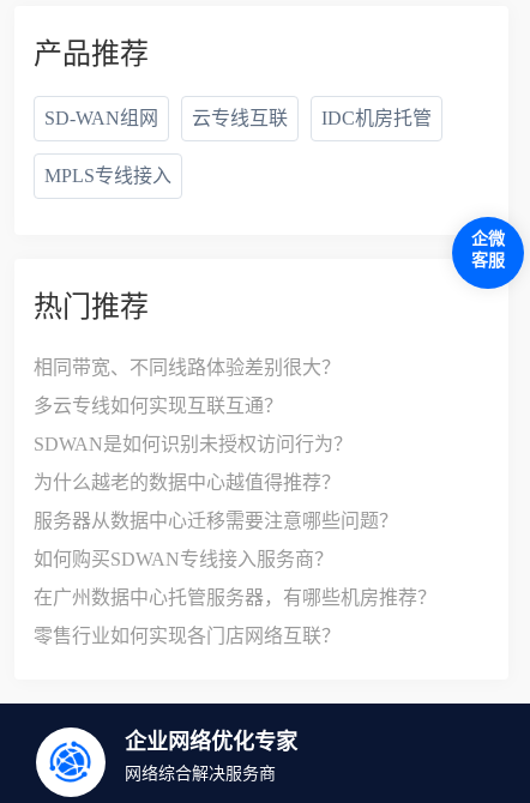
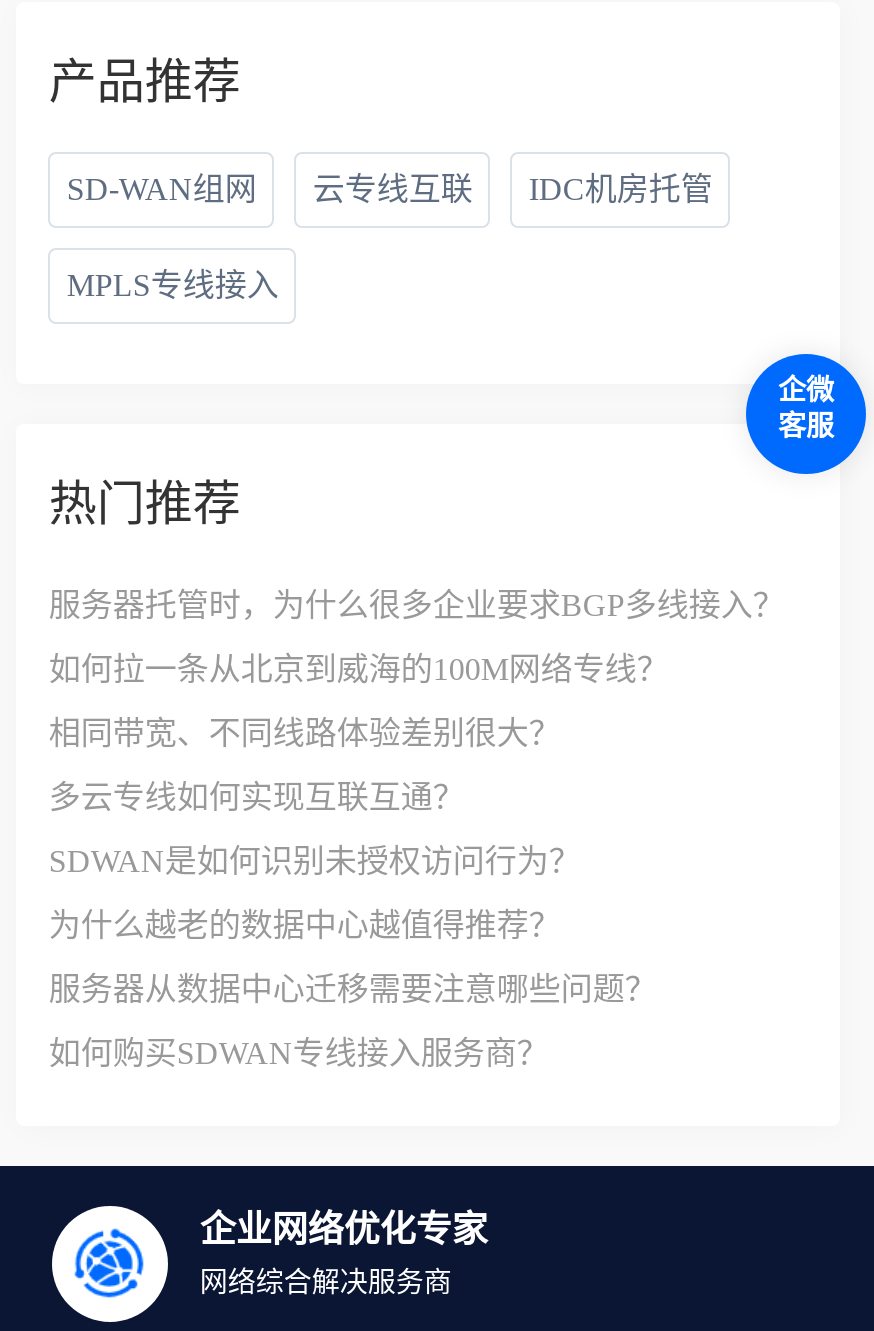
+ 服务器托管时，为什么很多企业要求BGP多线接入？
+ 如何拉一条从北京到威海的100M网络专线？

moved down: 相同带宽、不同线路体验差别很大？ | 多云专线如何实现互联互通？ | SDWAN是如何识别未授权访问行为？ | 为什么越老的数据中心越值得推荐？ | 服务器从数据中心迁移需要注意哪些问题？ | 如何购买SDWAN专线接入服务商？

- 在广州数据中心托管服务器，有哪些机房推荐？
- 零售行业如何实现各门店网络互联？
